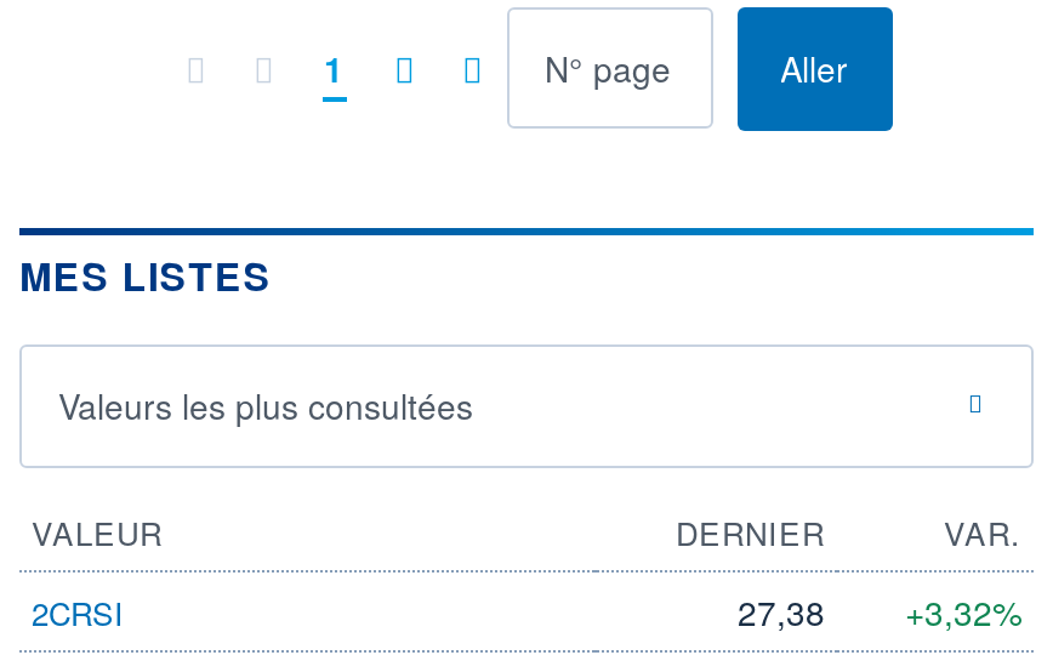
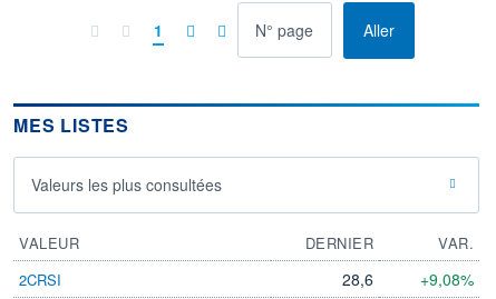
- 27,38
+ 28,6

- +3,32%
+ +9,08%
